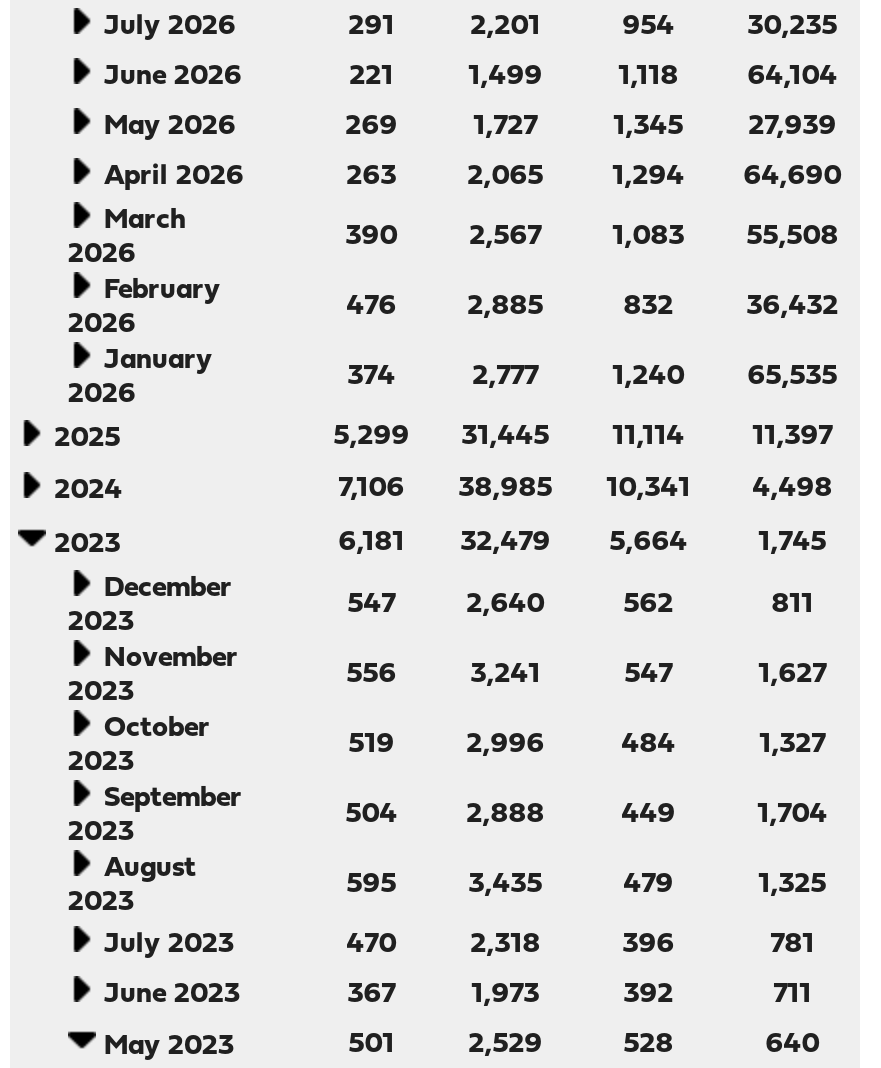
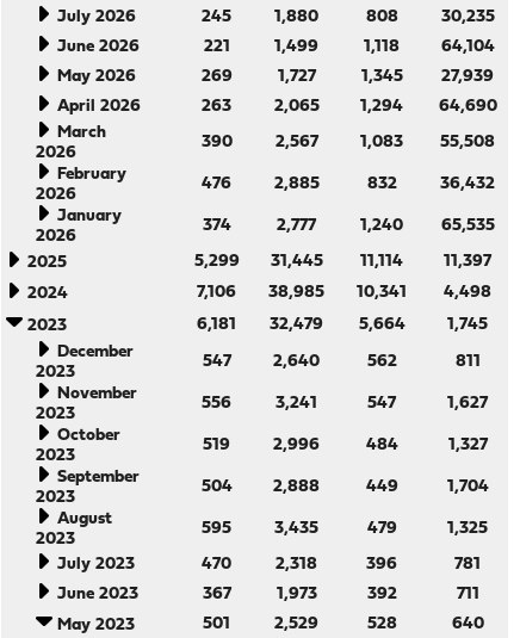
- 291
+ 245

- 2,201
+ 1,880

- 954
+ 808
